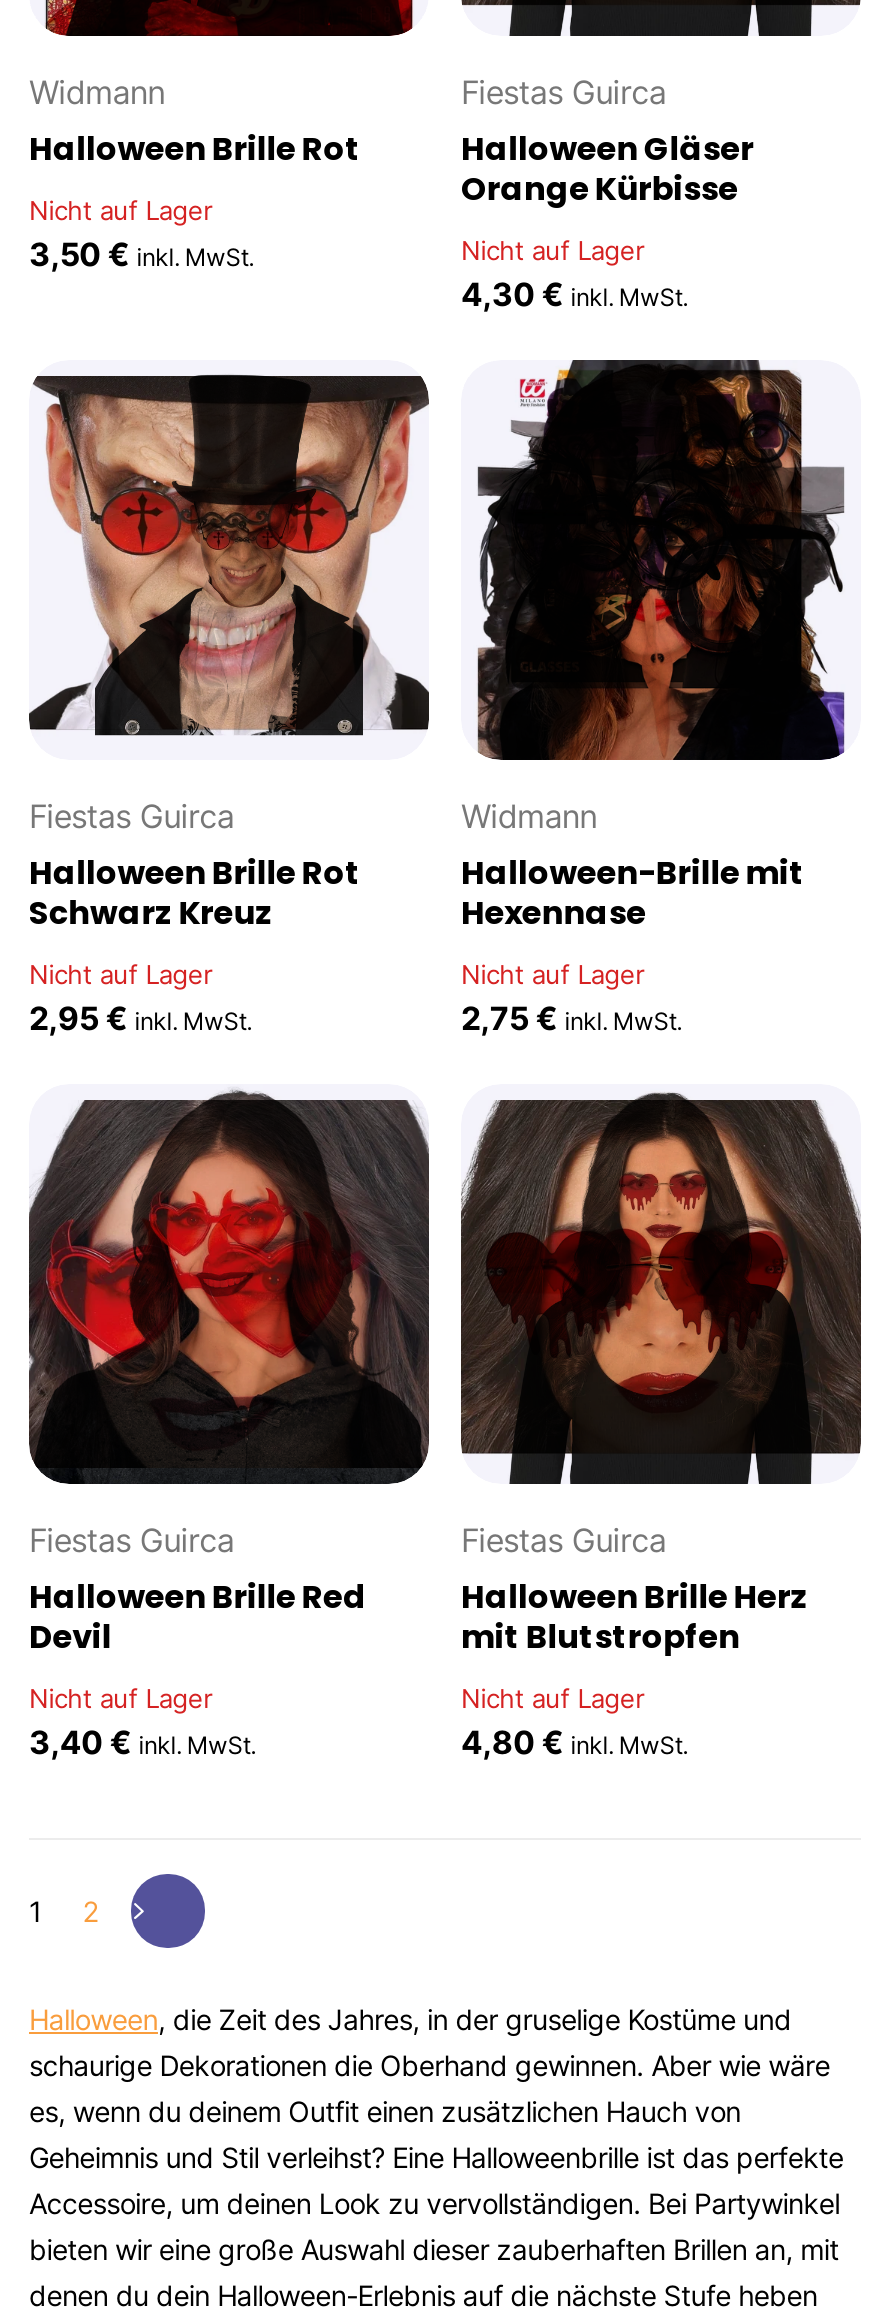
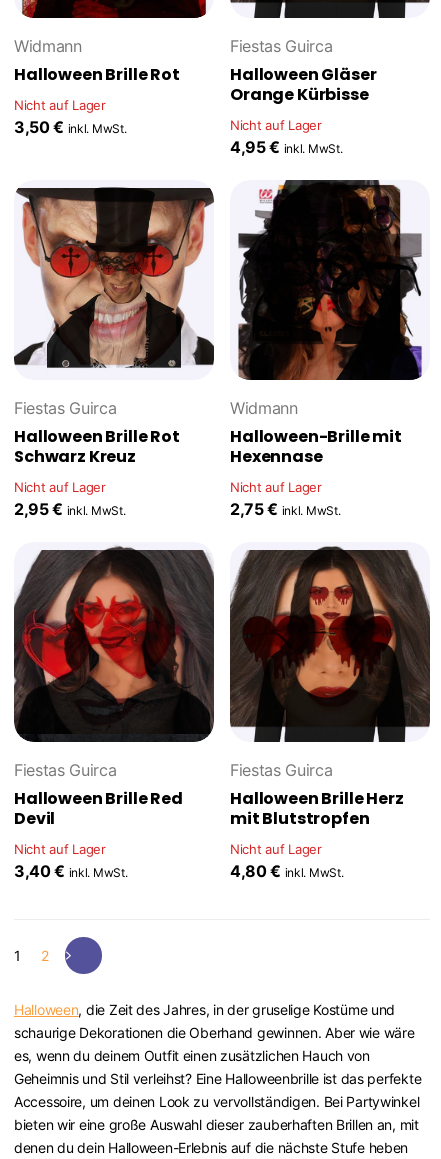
- 4,30 €inkl. MwSt.
+ 4,95 €inkl. MwSt.
